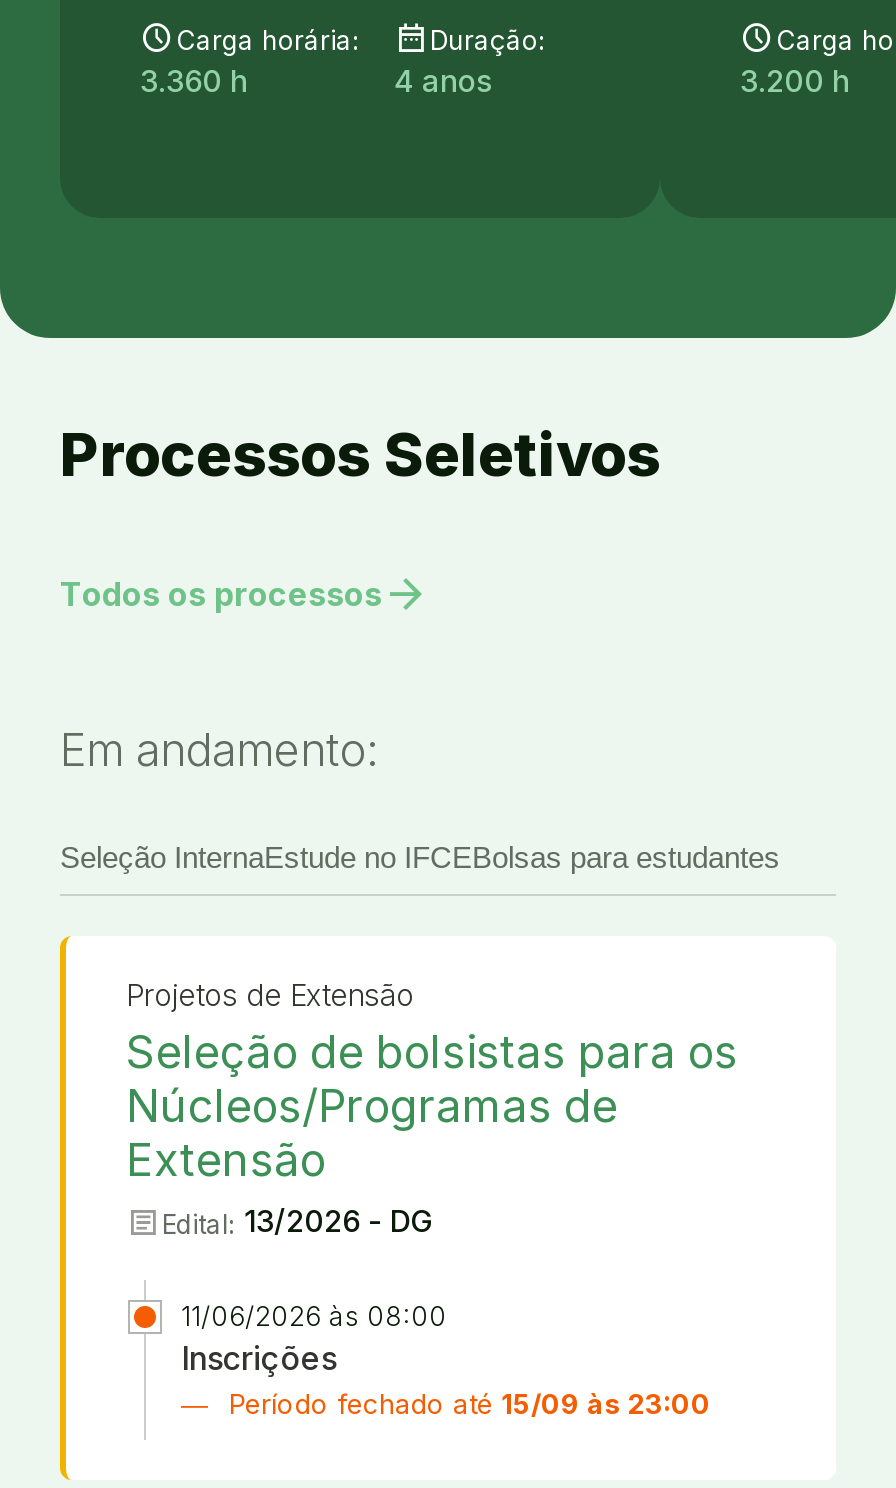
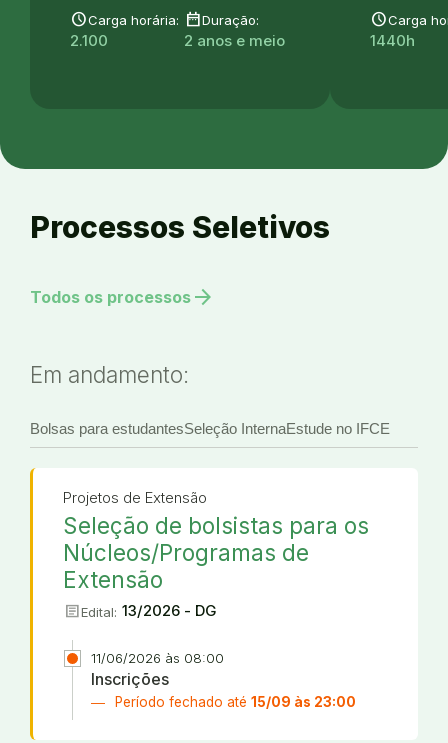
- 3.360 h
+ 2.100

- 4 anos
+ 2 anos e meio

- 3.200 h
+ 1440h

- Seleção InternaEstude no IFCEBolsas para estudantes
+ Bolsas para estudantesSeleção InternaEstude no IFCE
